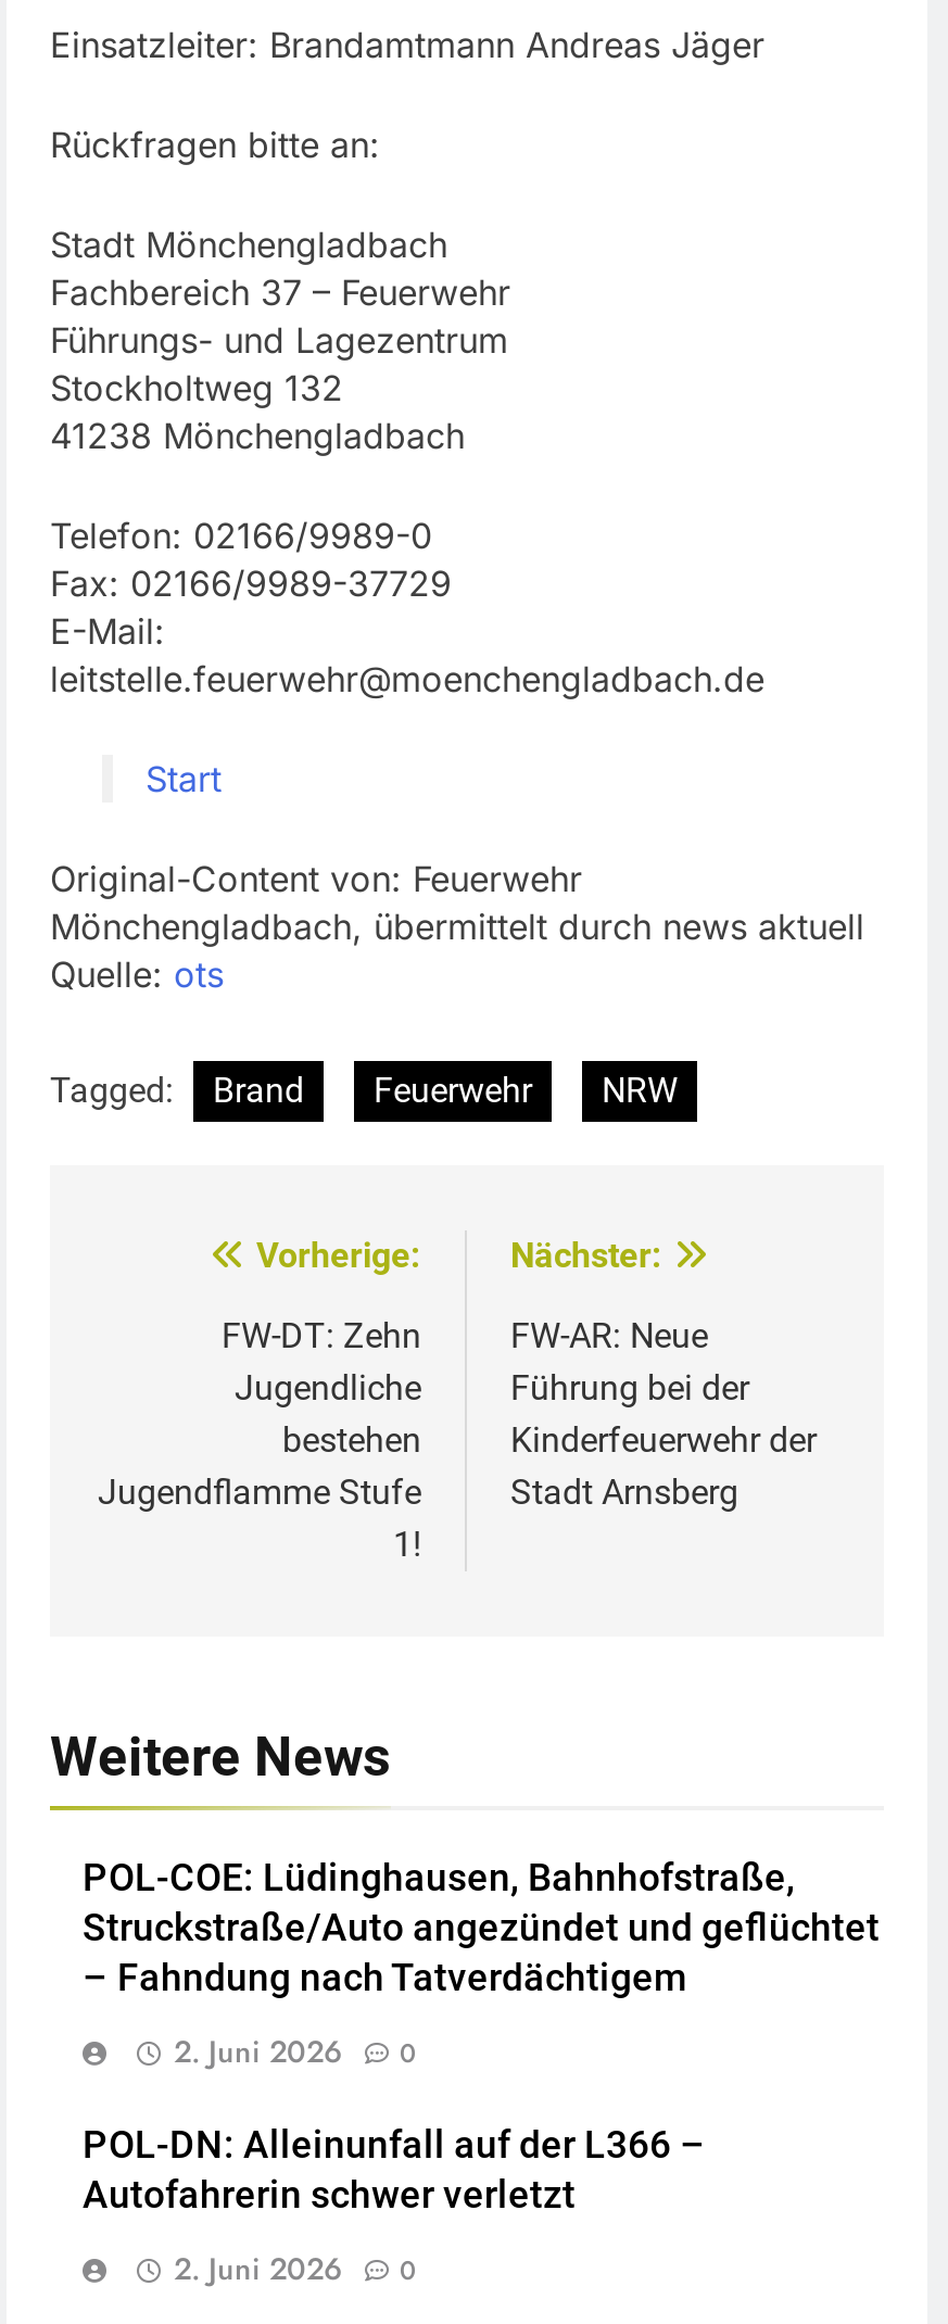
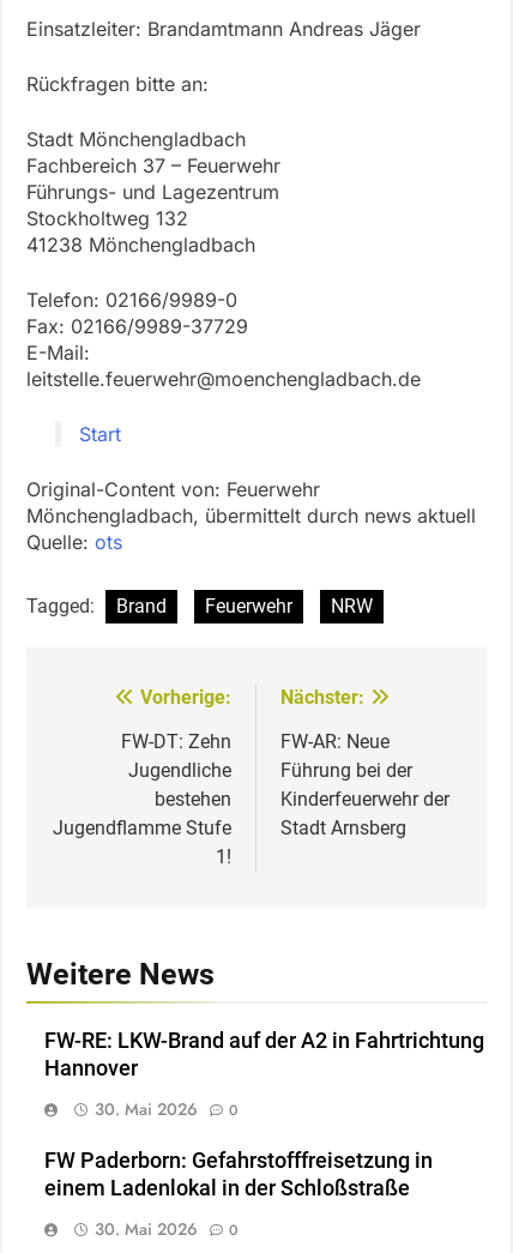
- POL-COE: Lüdinghausen, Bahnhofstraße,
- Struckstraße/Auto angezündet und geflüchtet
- – Fahndung nach Tatverdächtigem
+ FW-RE: LKW-Brand auf der A2 in Fahrtrichtung
+ Hannover

- 2. Juni 2026 0
+ 30. Mai 2026 0

- POL-DN: Alleinunfall auf der L366 –
- Autofahrerin schwer verletzt
+ FW Paderborn: Gefahrstofffreisetzung in
+ einem Ladenlokal in der Schloßstraße

- 2. Juni 2026 0
+ 30. Mai 2026 0
